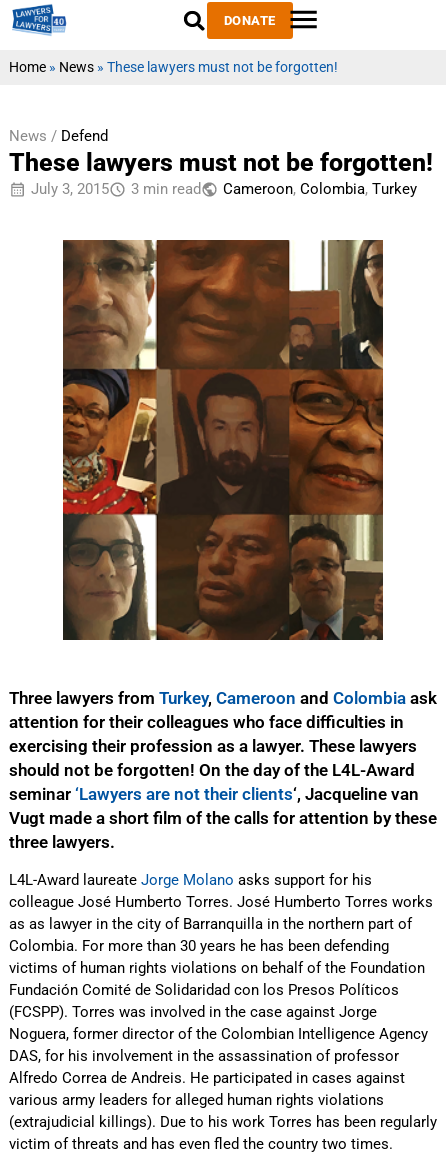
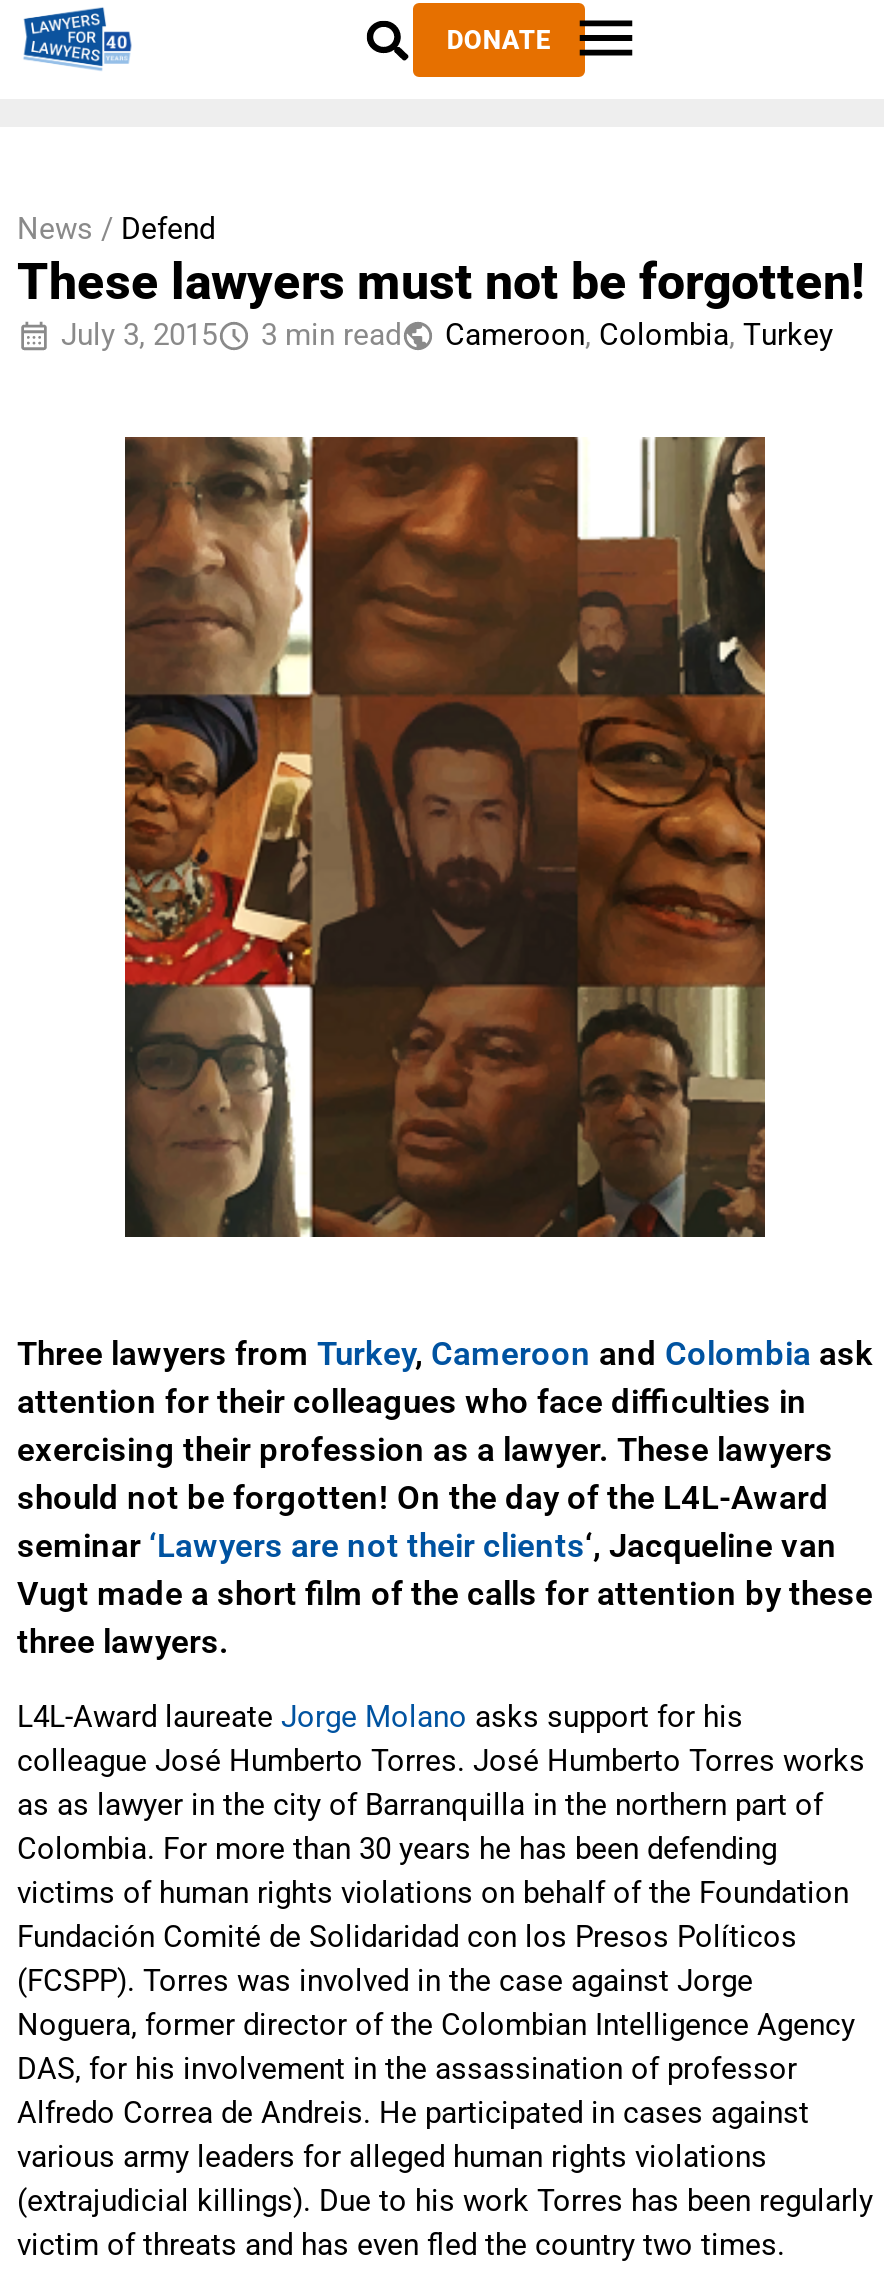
- Home» News» These lawyers must not be forgotten!
